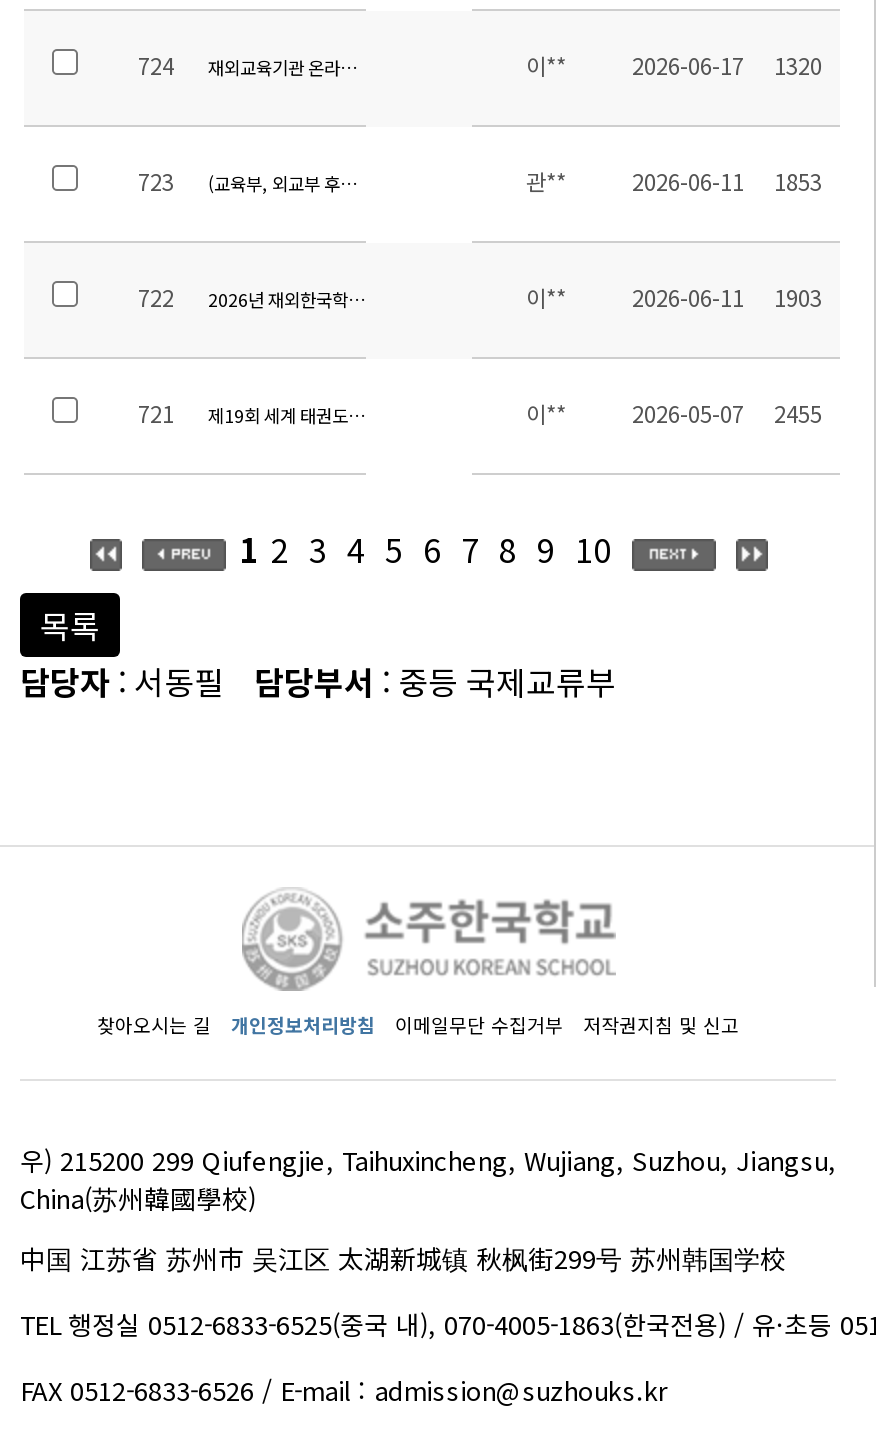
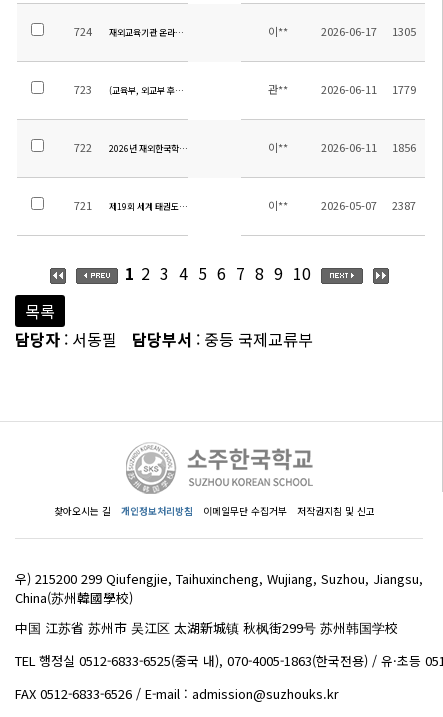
- 1320
+ 1305

- 1853
+ 1779

- 2026-06-11 1903
+ 2026-06-11 1856

- 2026-05-07 2455
+ 2026-05-07 2387
